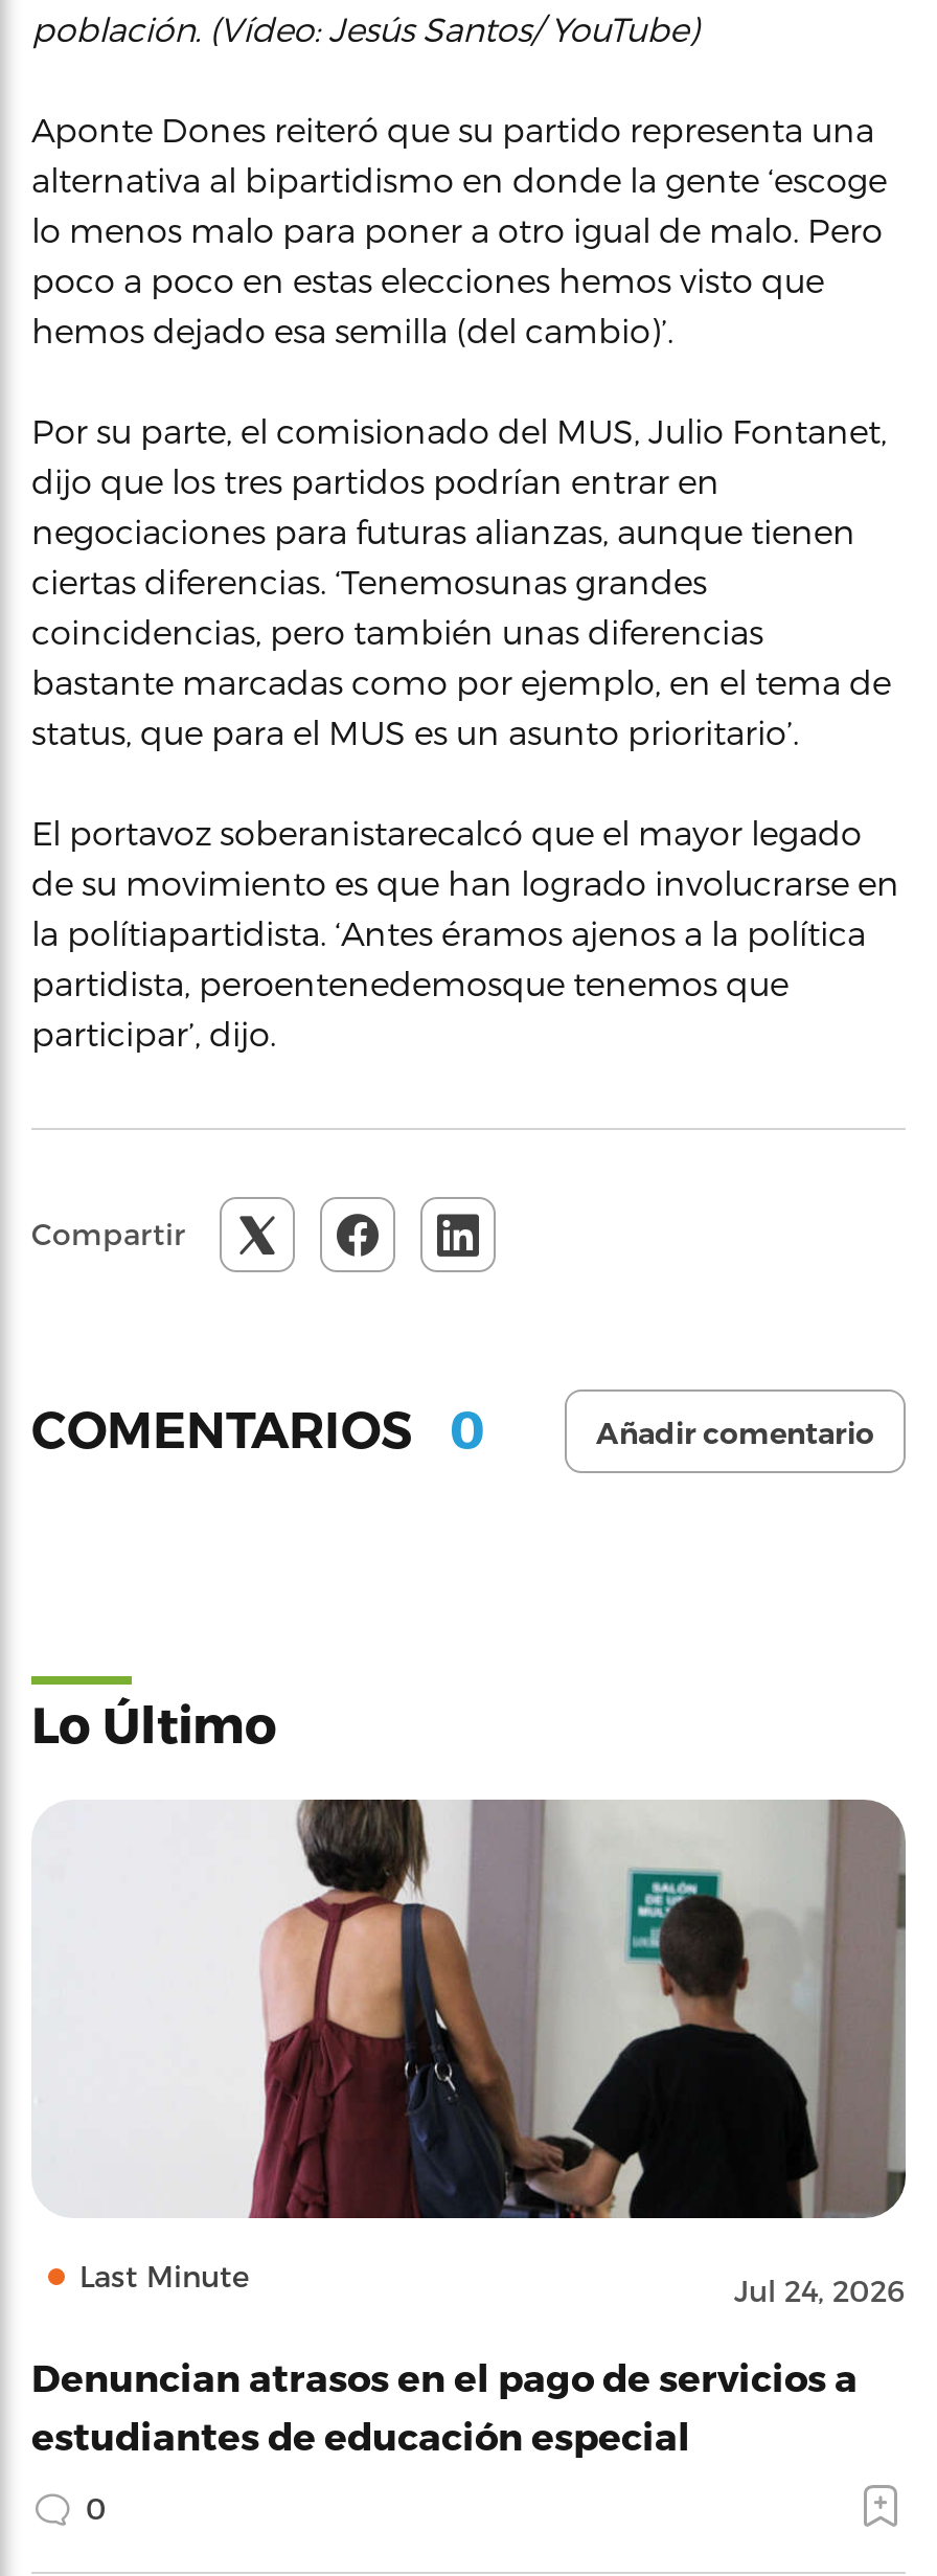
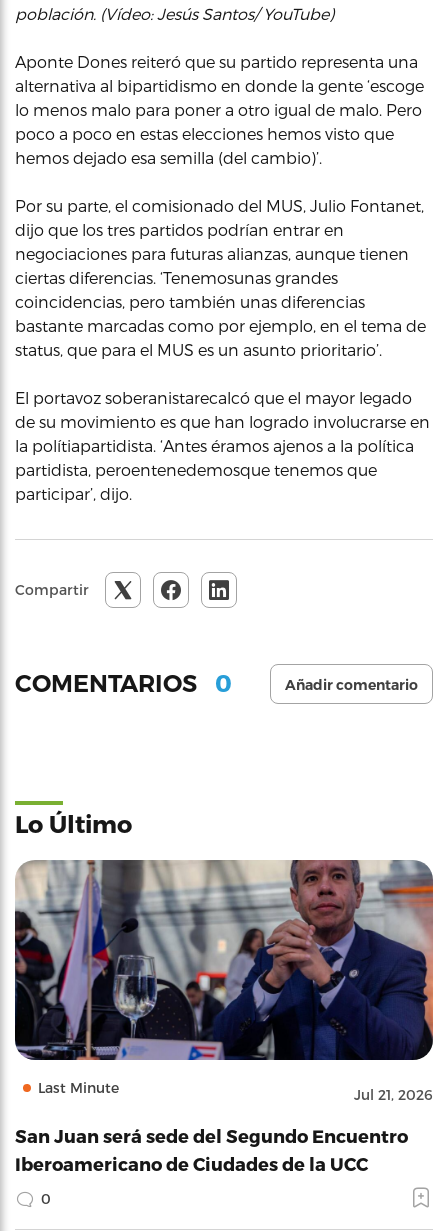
- [image]
- Jul 24, 2026
+ [image]
+ Jul 21, 2026

- Denuncian atrasos en el pago de servicios a
- estudiantes de educación especial
+ San Juan será sede del Segundo Encuentro
+ Iberoamericano de Ciudades de la UCC
